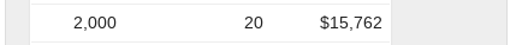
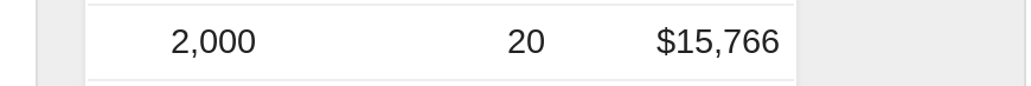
- $15,762
+ $15,766
